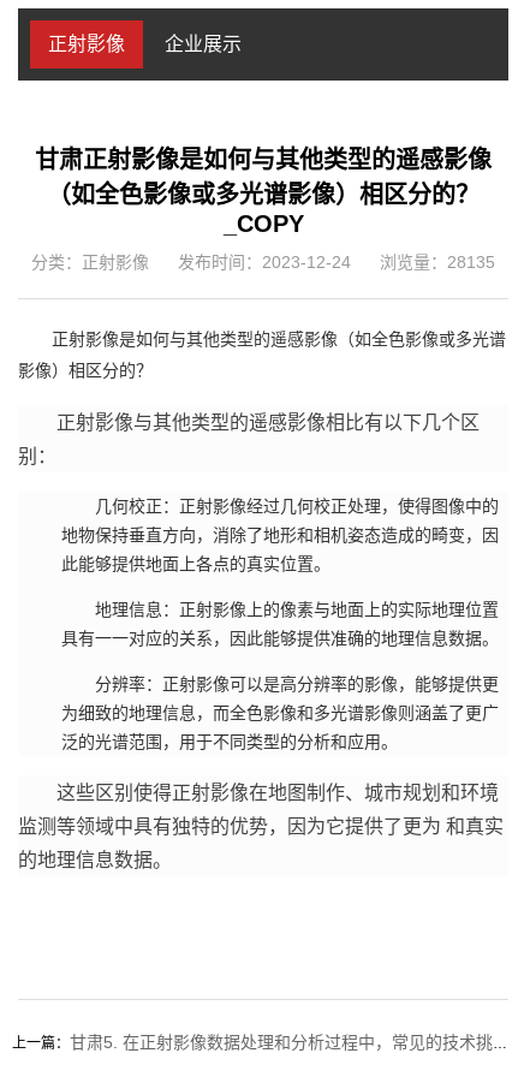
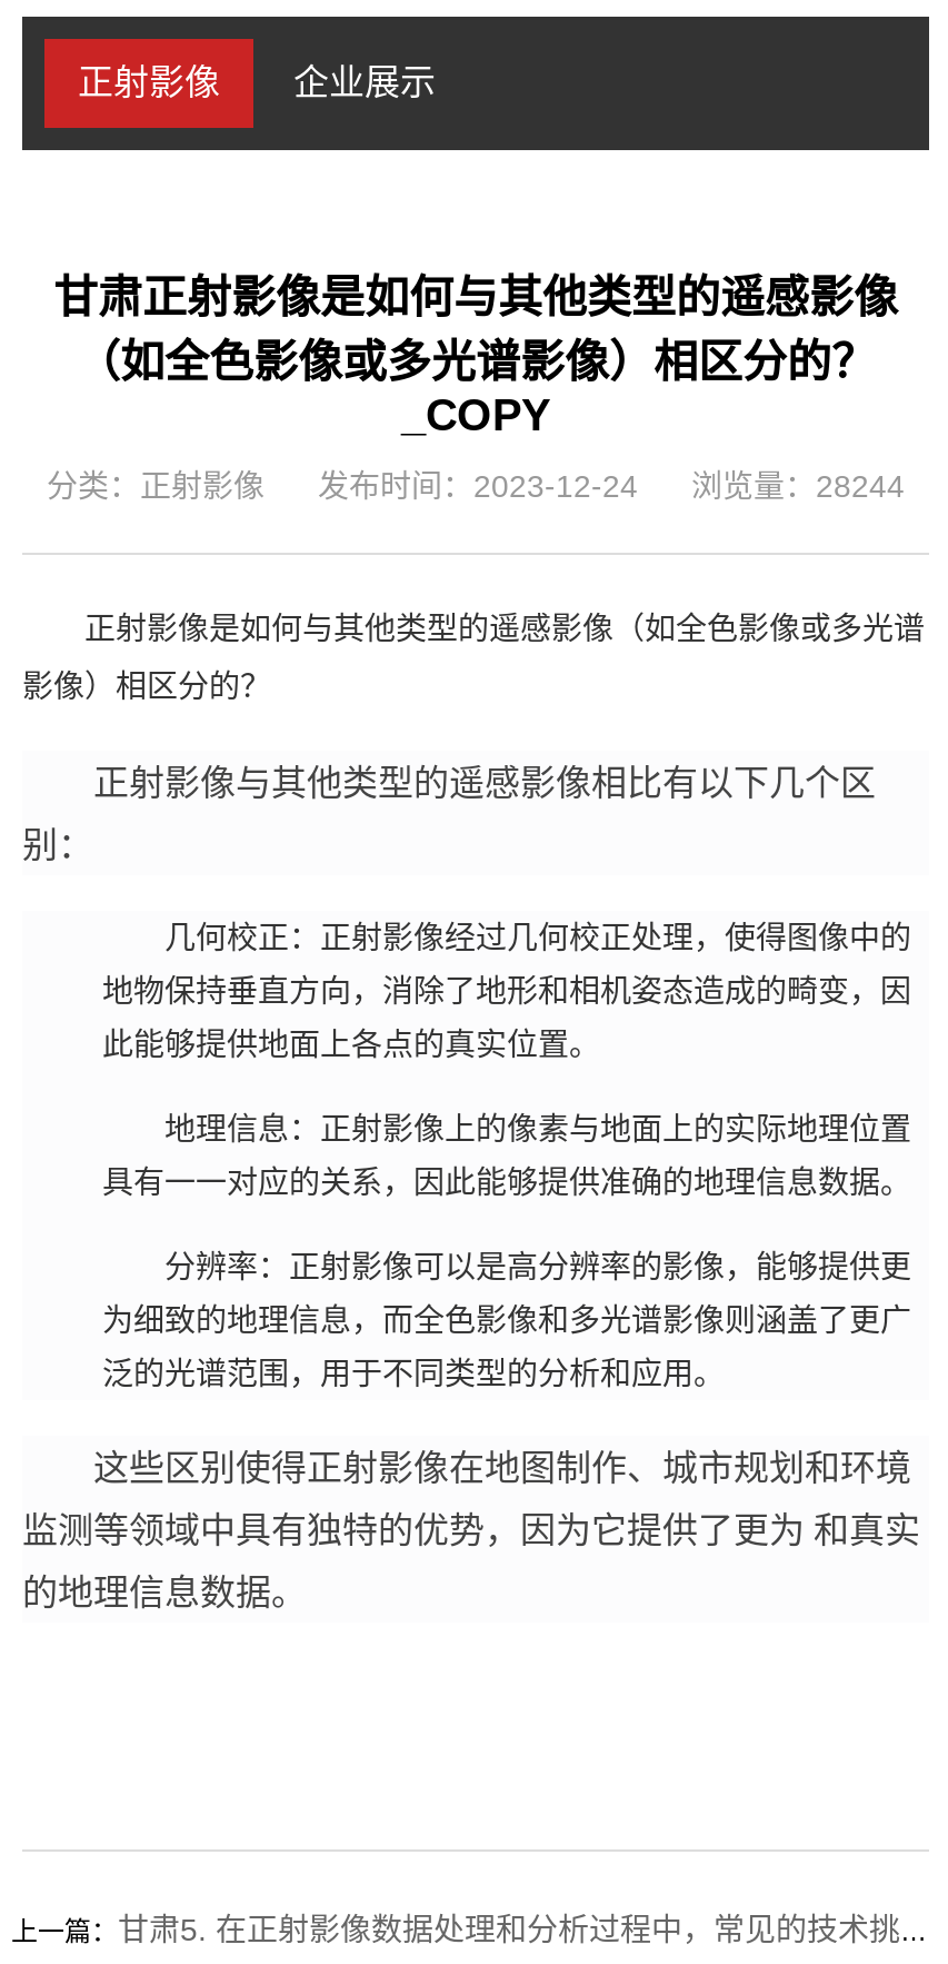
- 分类：正射影像 发布时间：2023-12-24 浏览量：28135
+ 分类：正射影像 发布时间：2023-12-24 浏览量：28244
